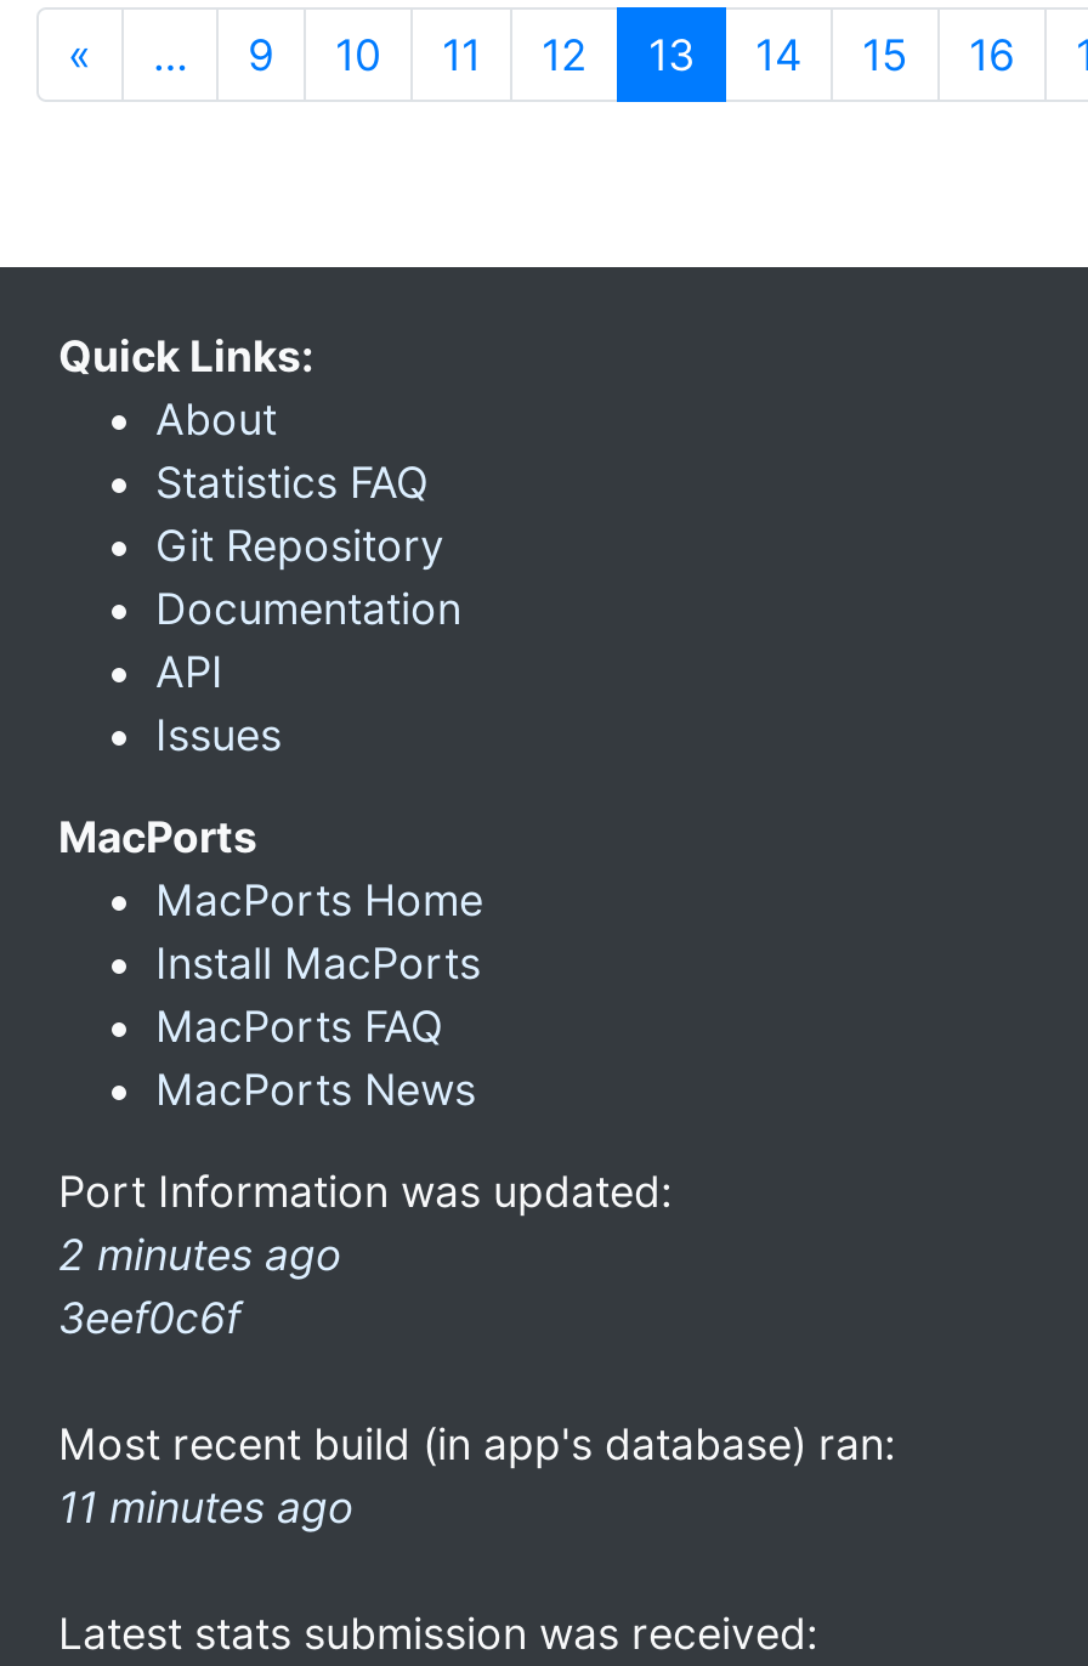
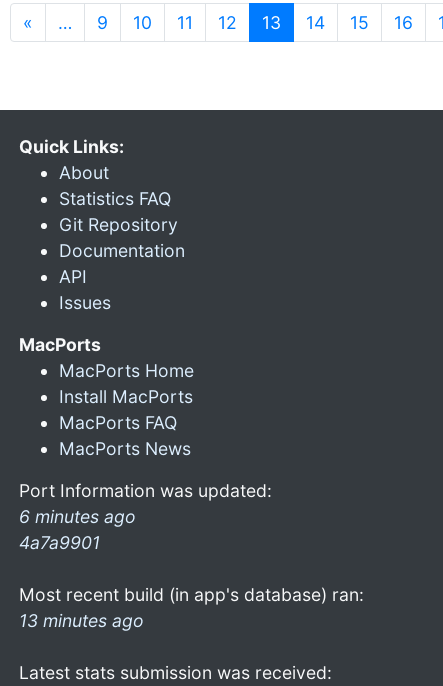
- 2 minutes ago
- 3eef0c6f
+ 6 minutes ago
+ 4a7a9901

- 11 minutes ago
+ 13 minutes ago
